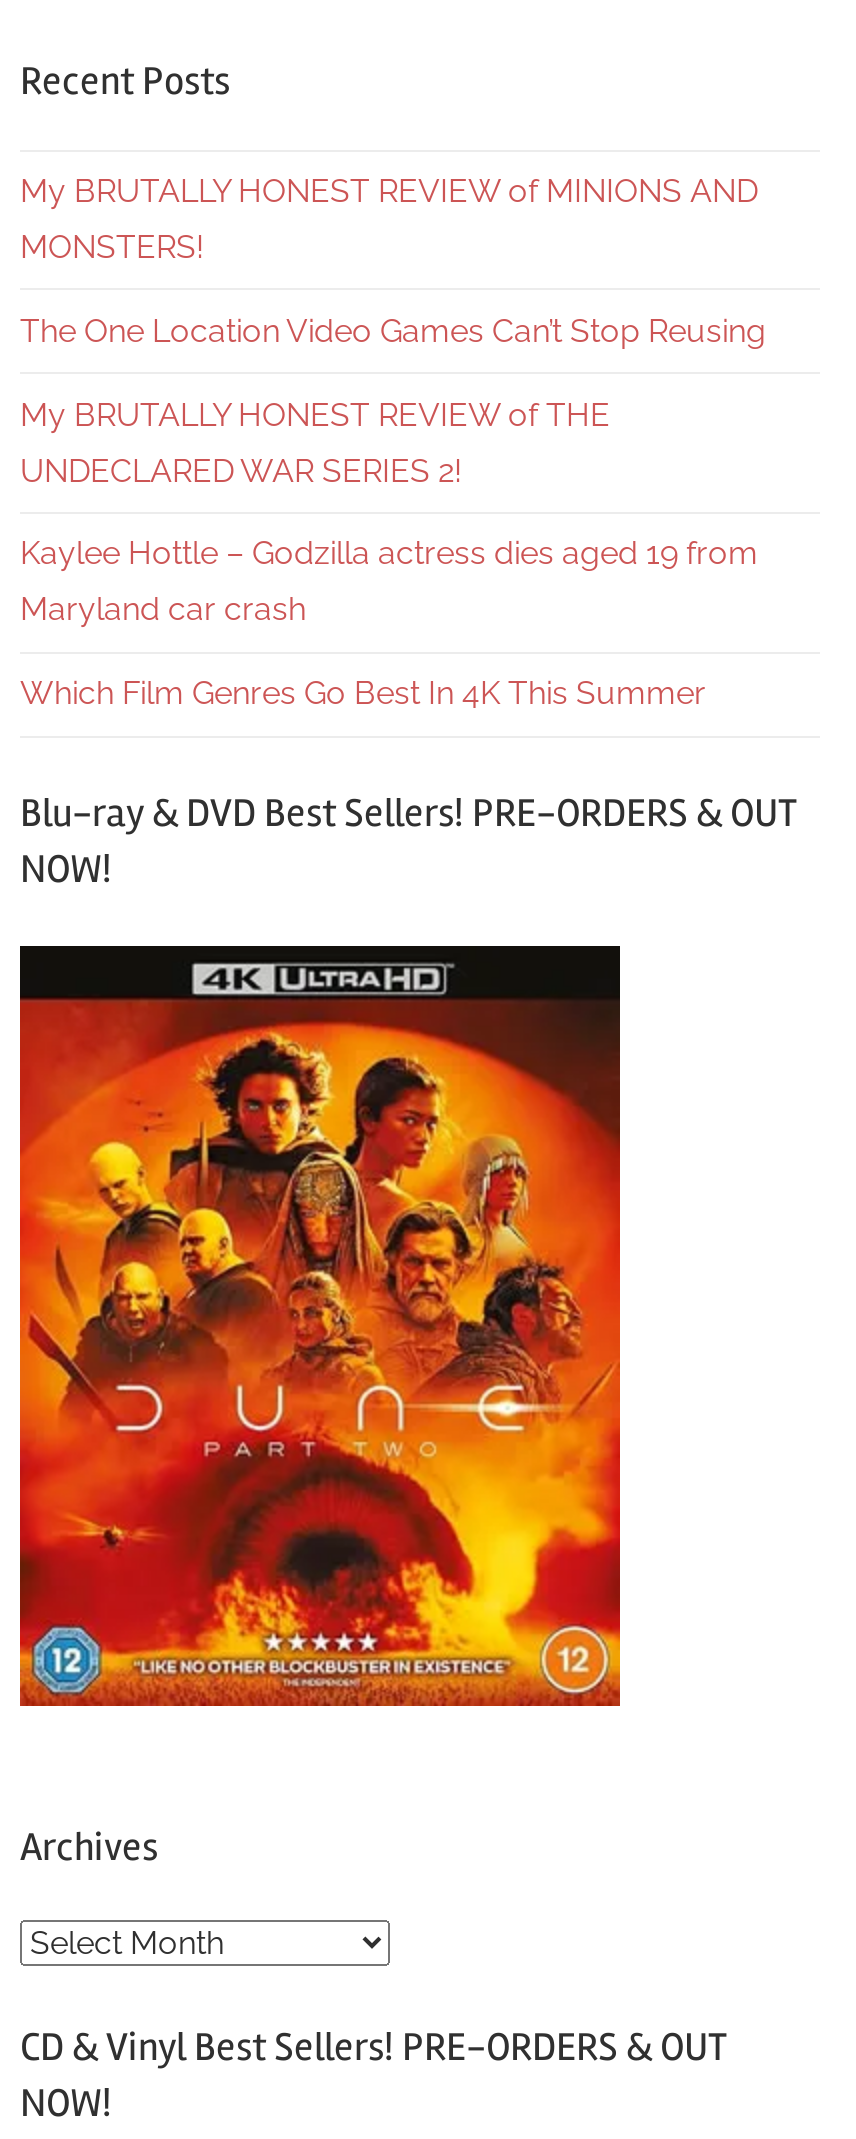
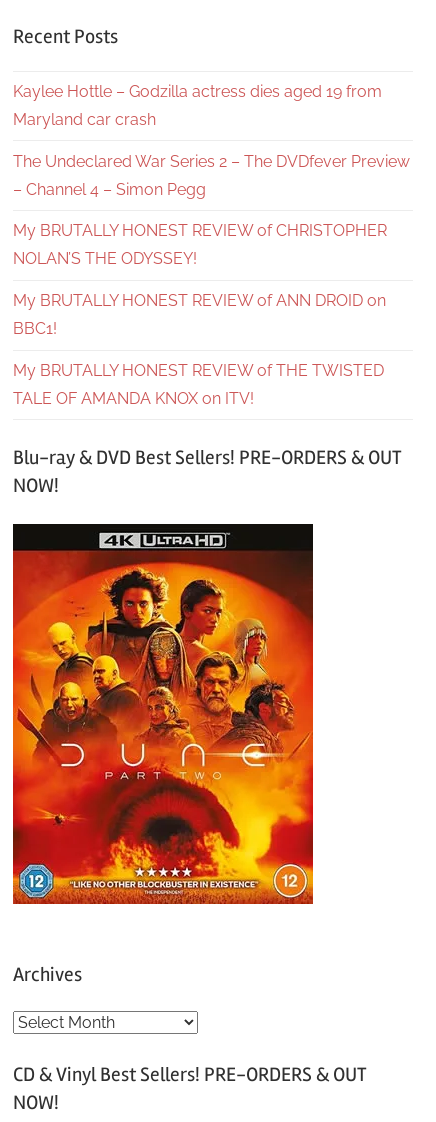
- My BRUTALLY HONEST REVIEW of MINIONS AND
- MONSTERS!
- The One Location Video Games Can’t Stop Reusing
- My BRUTALLY HONEST REVIEW of THE
- UNDECLARED WAR SERIES 2!

moved up: Kaylee Hottle – Godzilla actress dies aged 19 from | Maryland car crash

- Which Film Genres Go Best In 4K This Summer
+ The Undeclared War Series 2 – The DVDfever Preview
+ – Channel 4 – Simon Pegg
+ My BRUTALLY HONEST REVIEW of CHRISTOPHER
+ NOLAN’S THE ODYSSEY!
+ My BRUTALLY HONEST REVIEW of ANN DROID on
+ BBC1!
+ My BRUTALLY HONEST REVIEW of THE TWISTED
+ TALE OF AMANDA KNOX on ITV!
